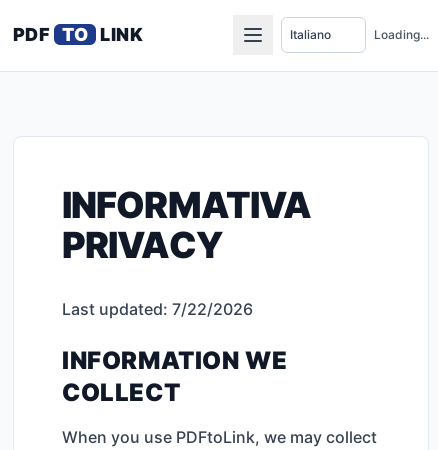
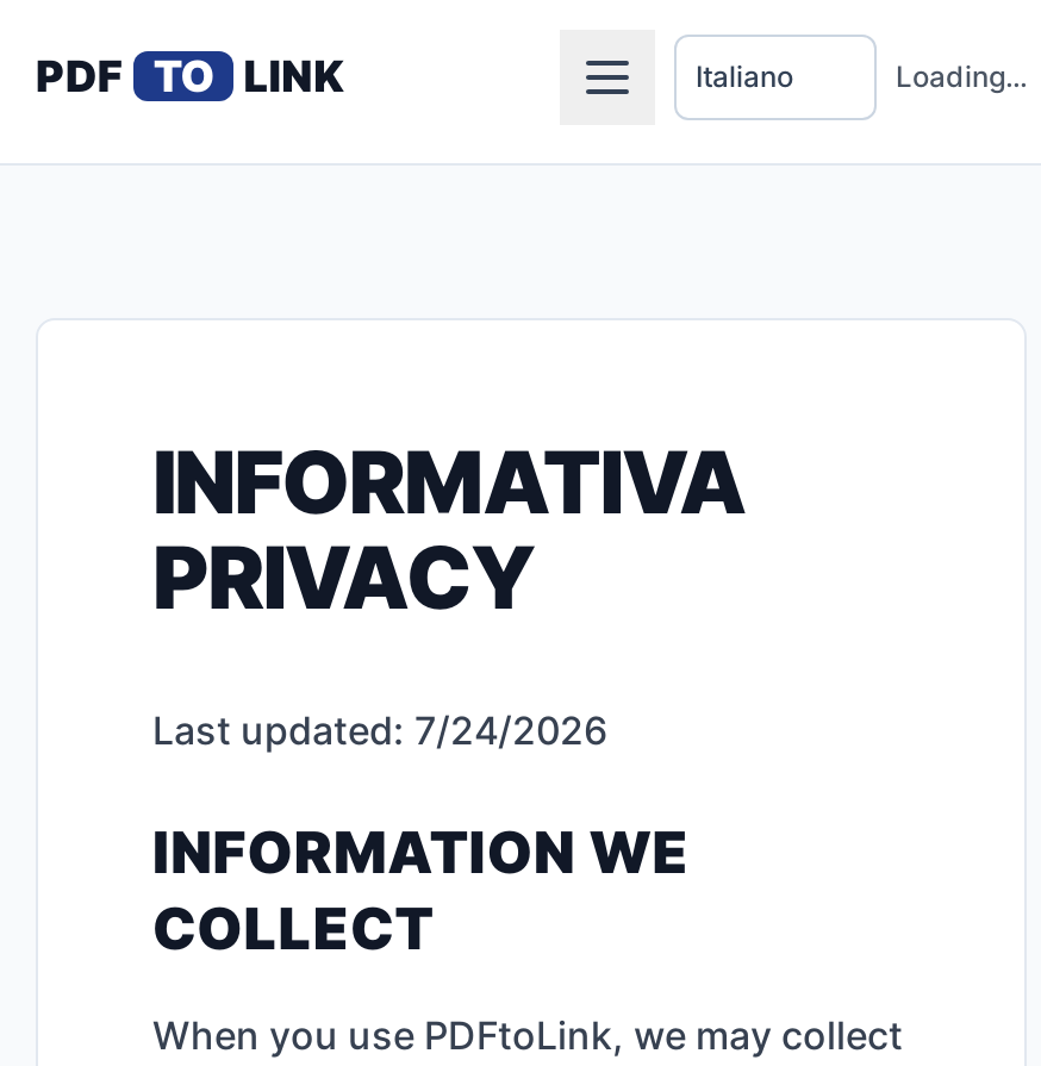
- Last updated: 7/22/2026
+ Last updated: 7/24/2026
